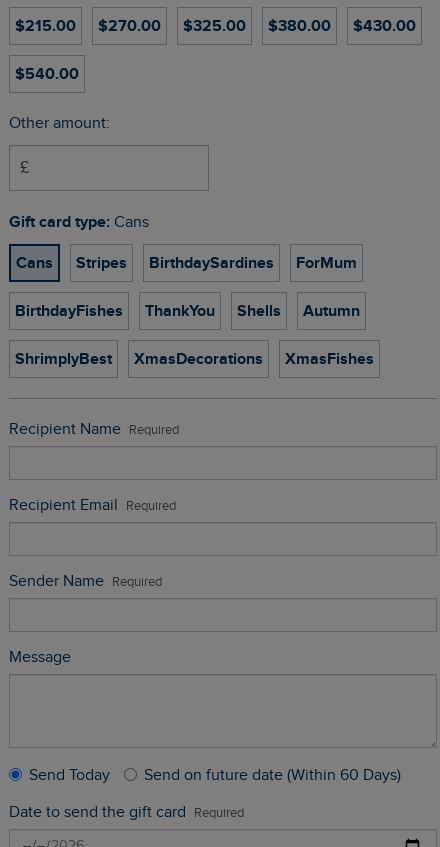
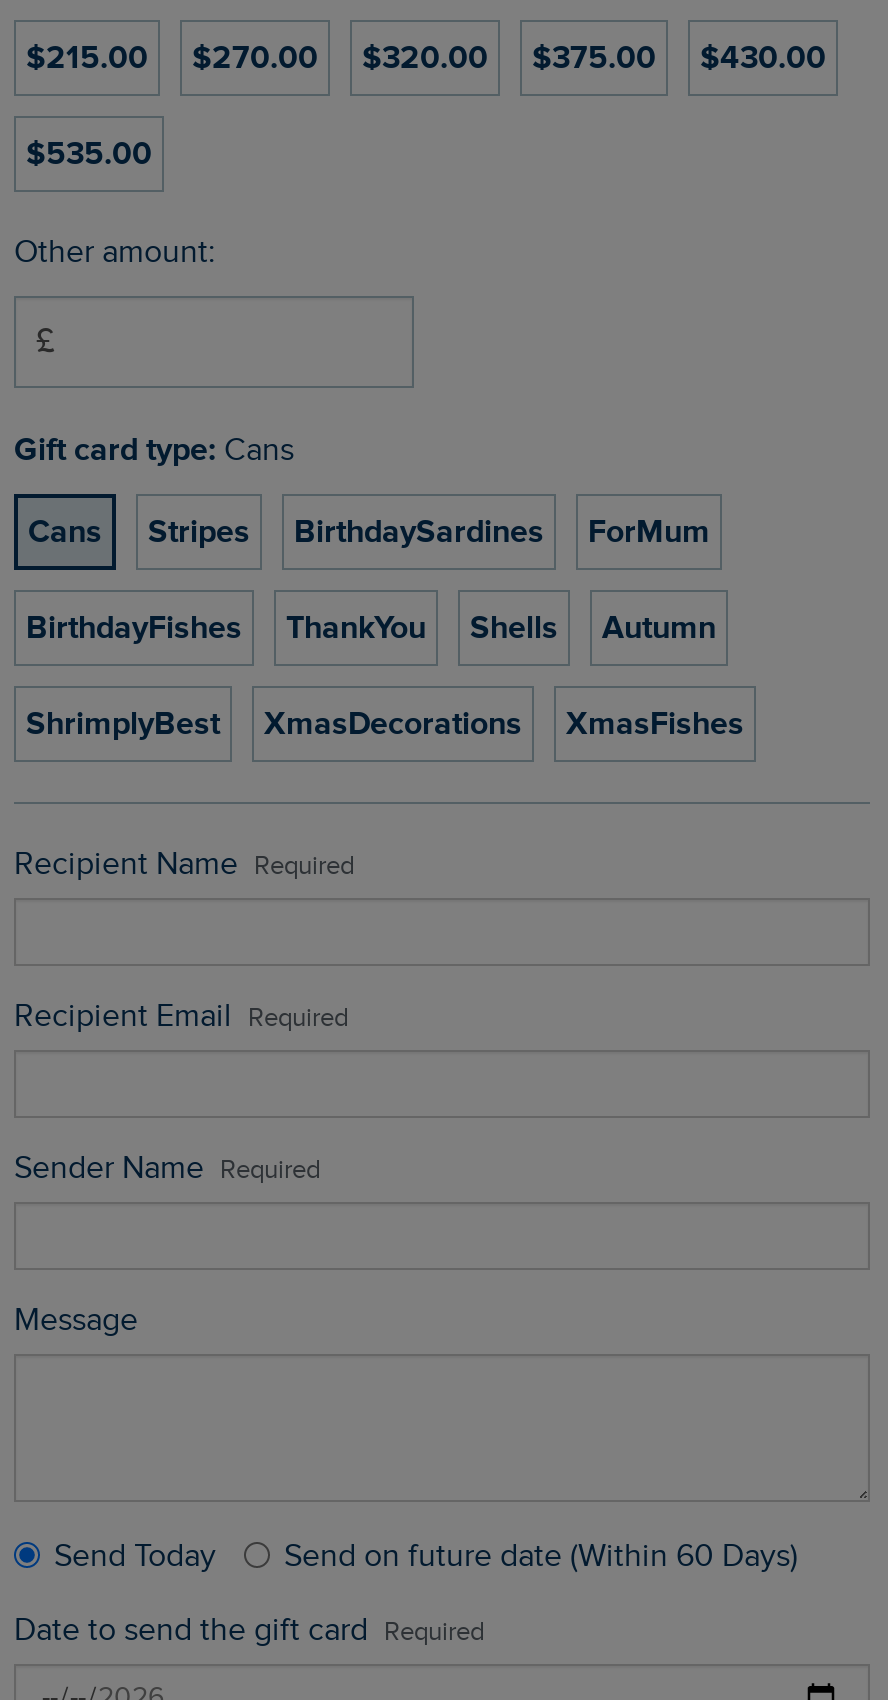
- $‌325.00
+ $‌320.00

- $‌380.00
+ $‌375.00

- $‌540.00
+ $‌535.00
